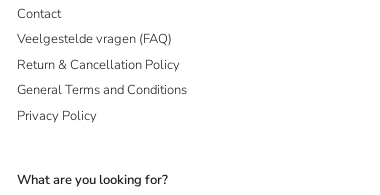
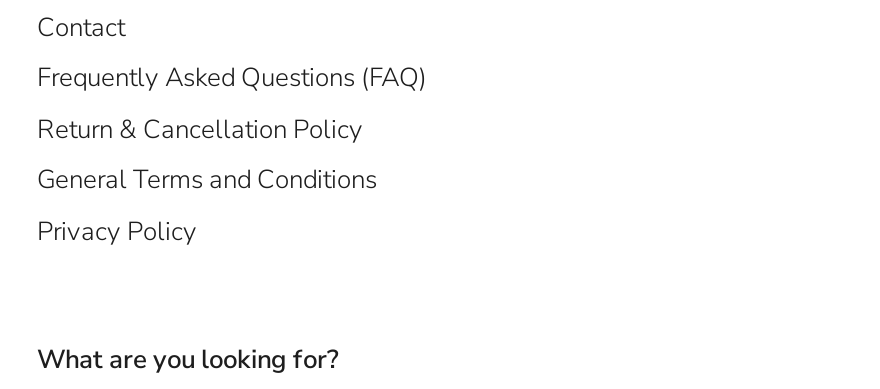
- Veelgestelde vragen (FAQ)
+ Frequently Asked Questions (FAQ)
